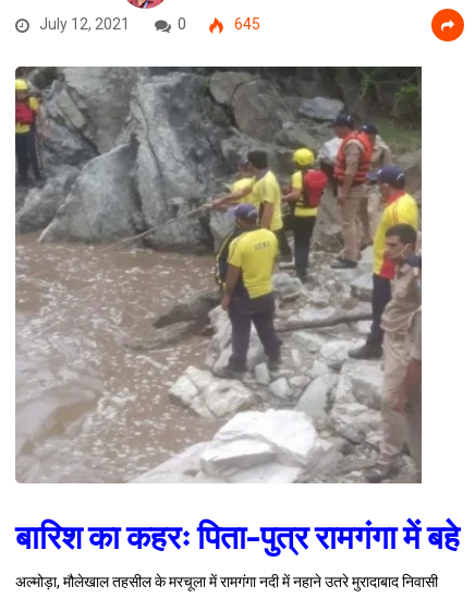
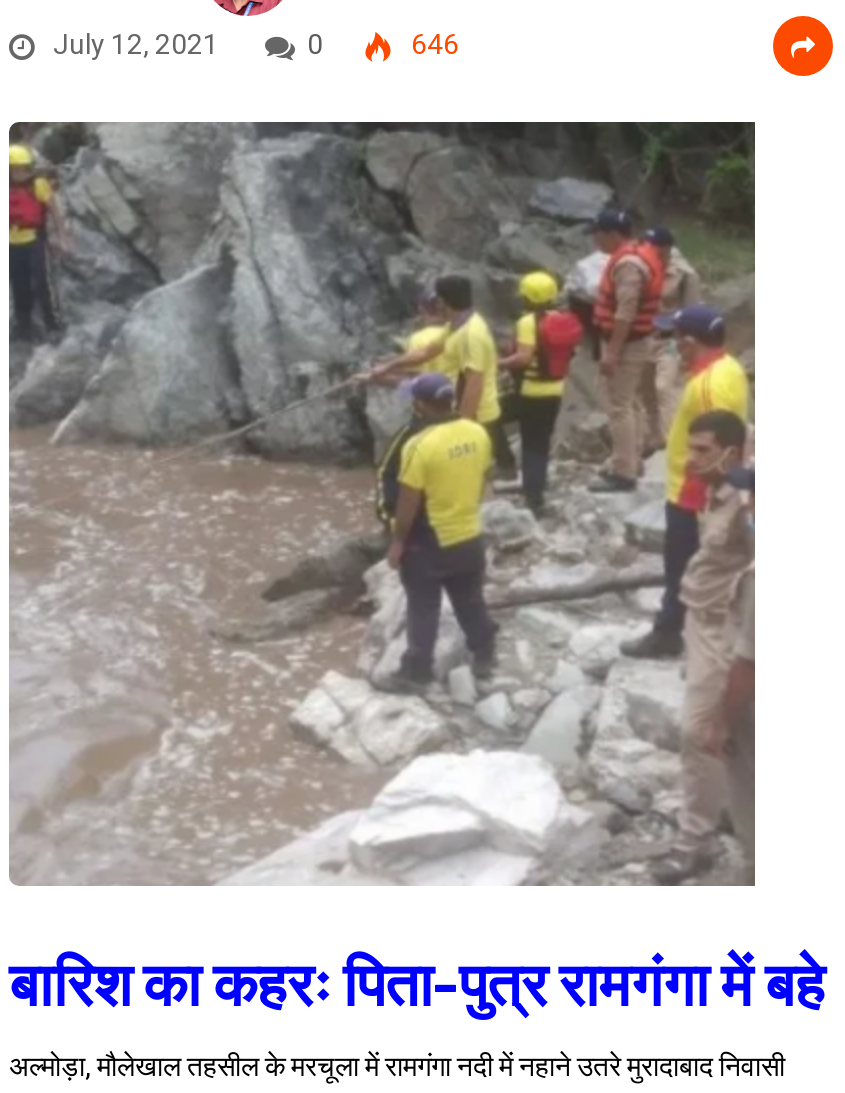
- 645
+ 646
